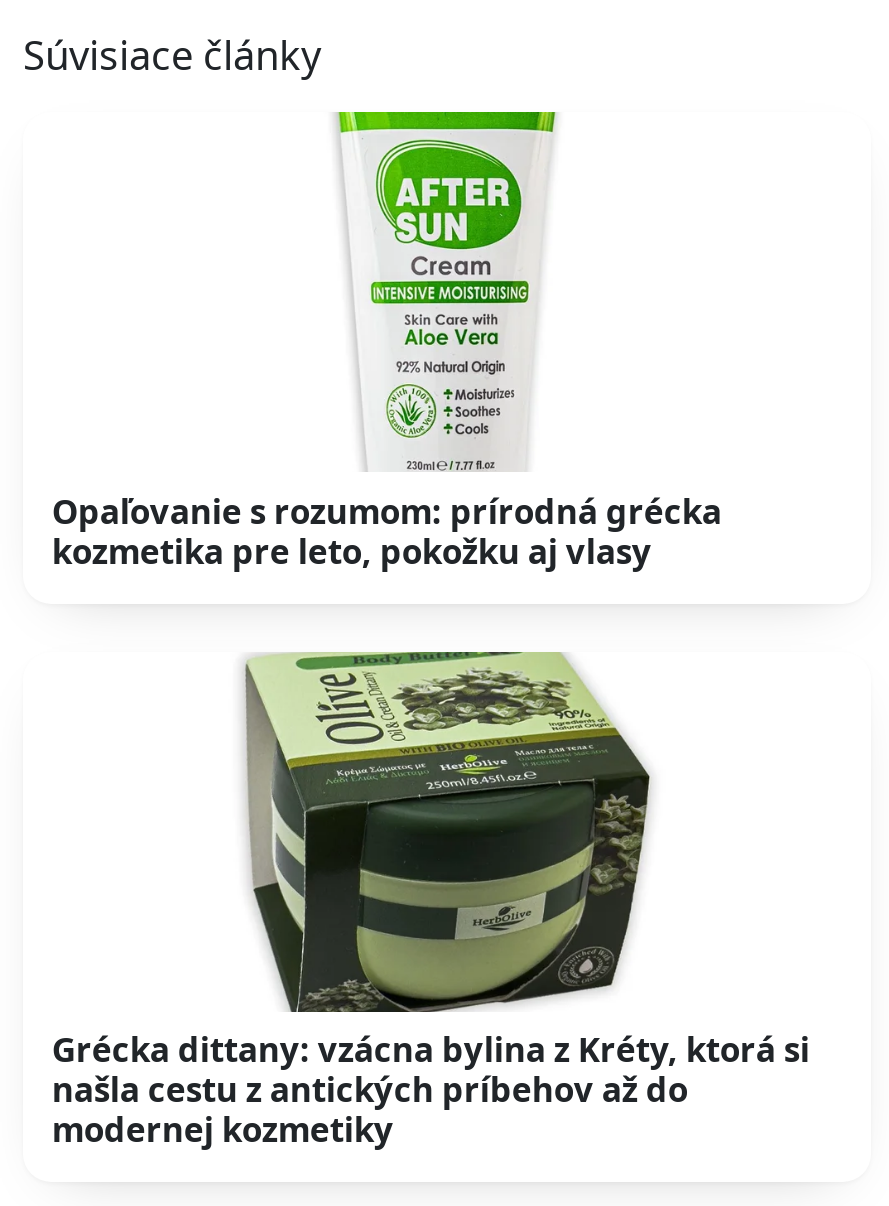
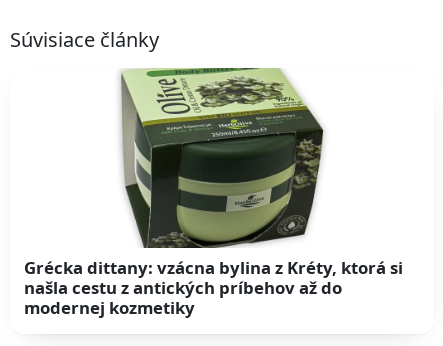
- [image]
- Opaľovanie s rozumom: prírodná grécka
- kozmetika pre leto, pokožku aj vlasy
